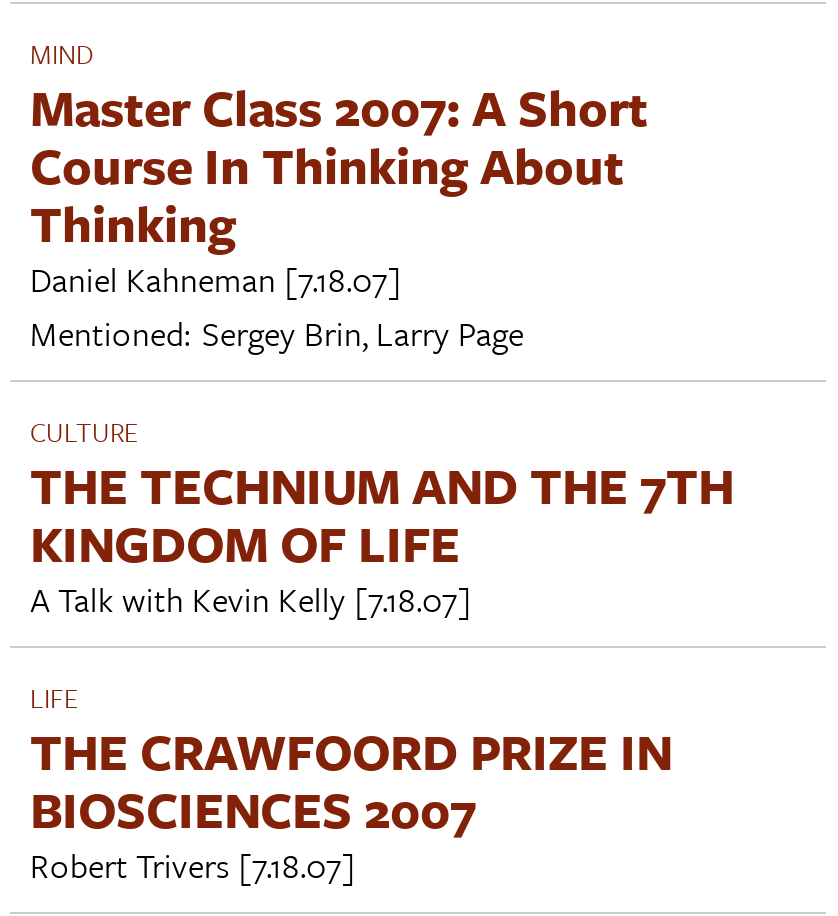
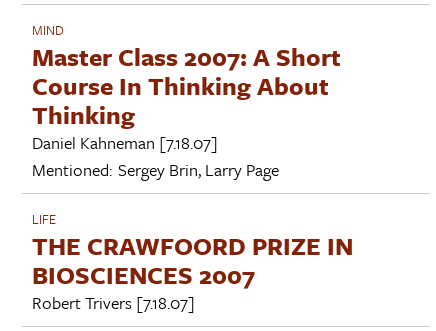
- CULTURE
- THE TECHNIUM AND THE 7TH
- KINGDOM OF LIFE
- A Talk with Kevin Kelly [7.18.07]
